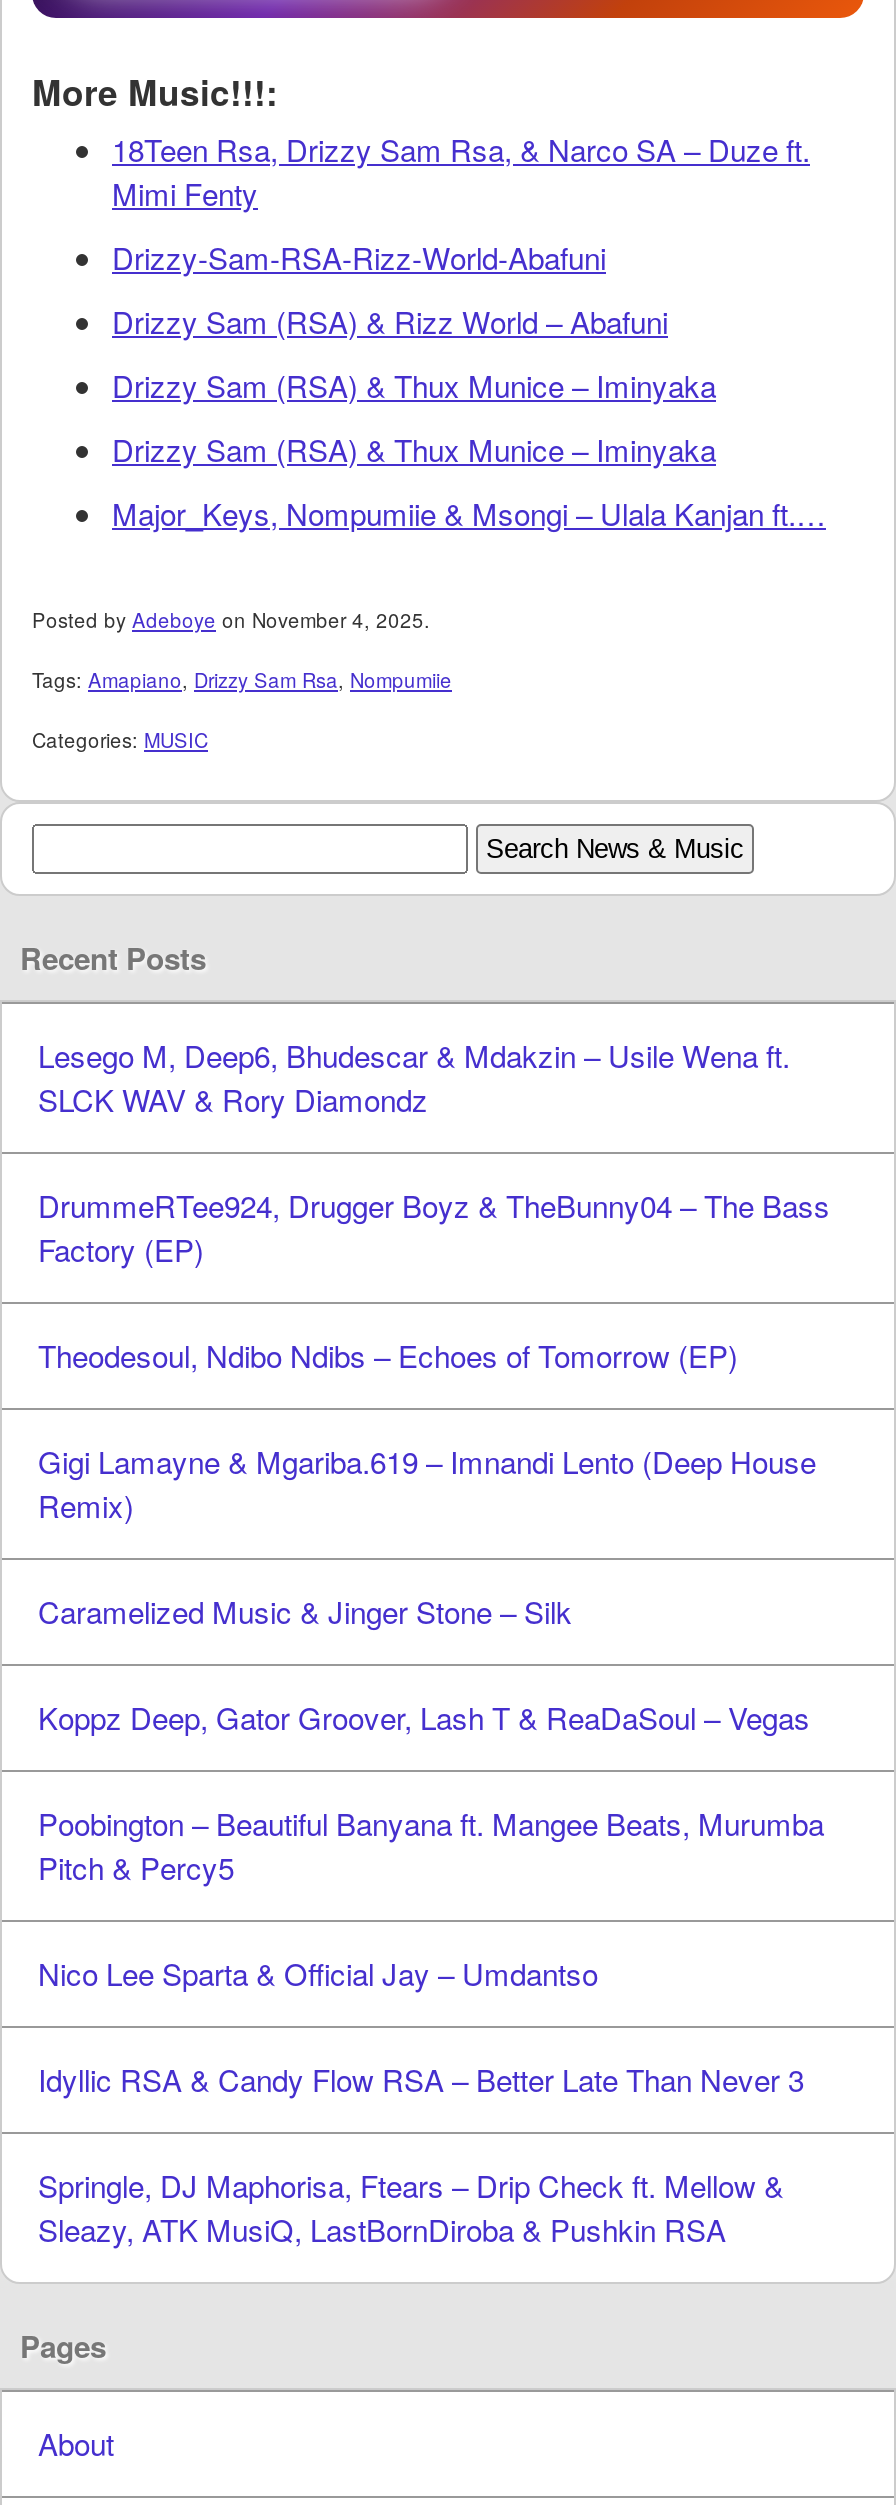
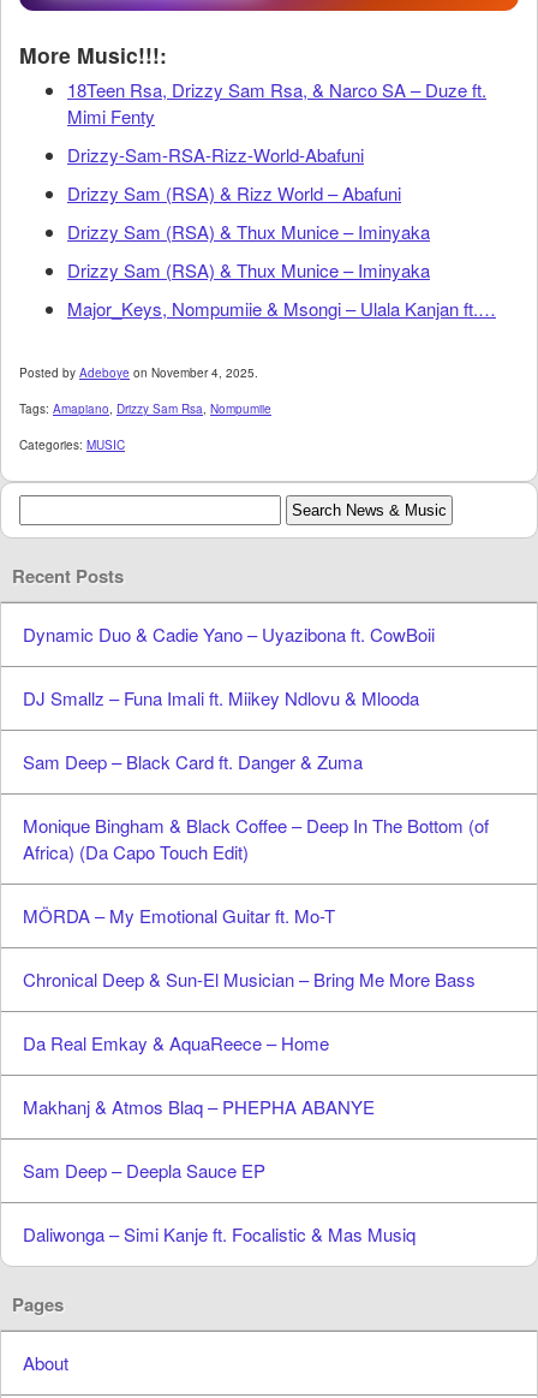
- Lesego M, Deep6, Bhudescar & Mdakzin – Usile Wena ft.
- SLCK WAV & Rory Diamondz
+ Dynamic Duo & Cadie Yano – Uyazibona ft. CowBoii

- DrummeRTee924, Drugger Boyz & TheBunny04 – The Bass
- Factory (EP)
+ DJ Smallz – Funa Imali ft. Miikey Ndlovu & Mlooda

- Theodesoul, Ndibo Ndibs – Echoes of Tomorrow (EP)
+ Sam Deep – Black Card ft. Danger & Zuma

- Gigi Lamayne & Mgariba.619 – Imnandi Lento (Deep House
- Remix)
+ Monique Bingham & Black Coffee – Deep In The Bottom (of
+ Africa) (Da Capo Touch Edit)

- Caramelized Music & Jinger Stone – Silk
+ MÖRDA – My Emotional Guitar ft. Mo-T

- Koppz Deep, Gator Groover, Lash T & ReaDaSoul – Vegas
+ Chronical Deep & Sun-El Musician – Bring Me More Bass

- Poobington – Beautiful Banyana ft. Mangee Beats, Murumba
- Pitch & Percy5
+ Da Real Emkay & AquaReece – Home

- Nico Lee Sparta & Official Jay – Umdantso
+ Makhanj & Atmos Blaq – PHEPHA ABANYE

- Idyllic RSA & Candy Flow RSA – Better Late Than Never 3
+ Sam Deep – Deepla Sauce EP

- Springle, DJ Maphorisa, Ftears – Drip Check ft. Mellow &
- Sleazy, ATK MusiQ, LastBornDiroba & Pushkin RSA
+ Daliwonga – Simi Kanje ft. Focalistic & Mas Musiq
